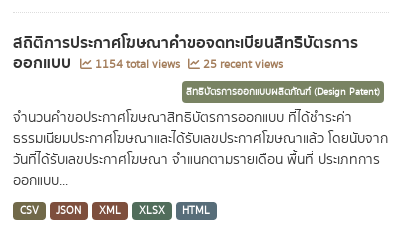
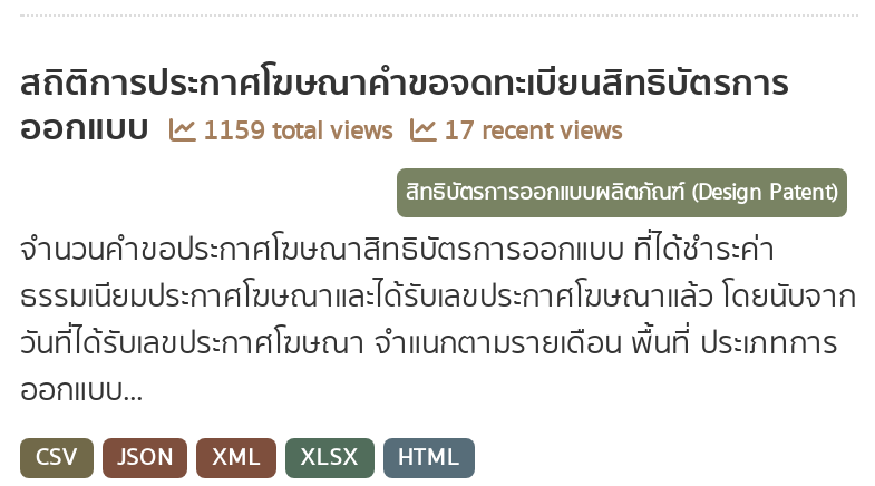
- 1154 total views
+ 1159 total views

- 25 recent views
+ 17 recent views
